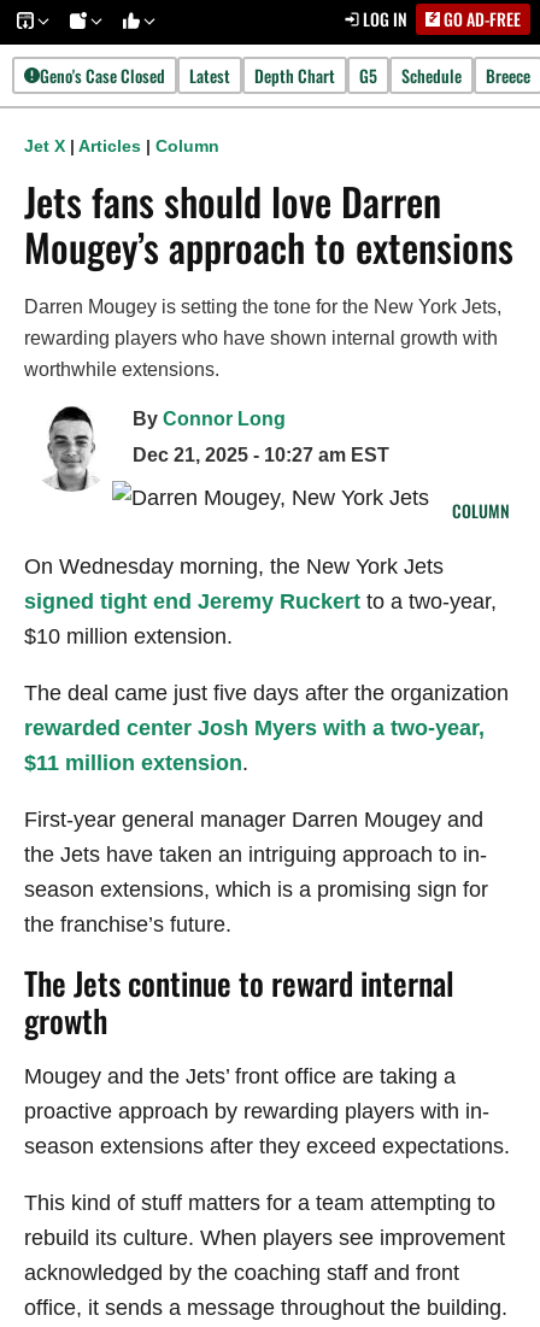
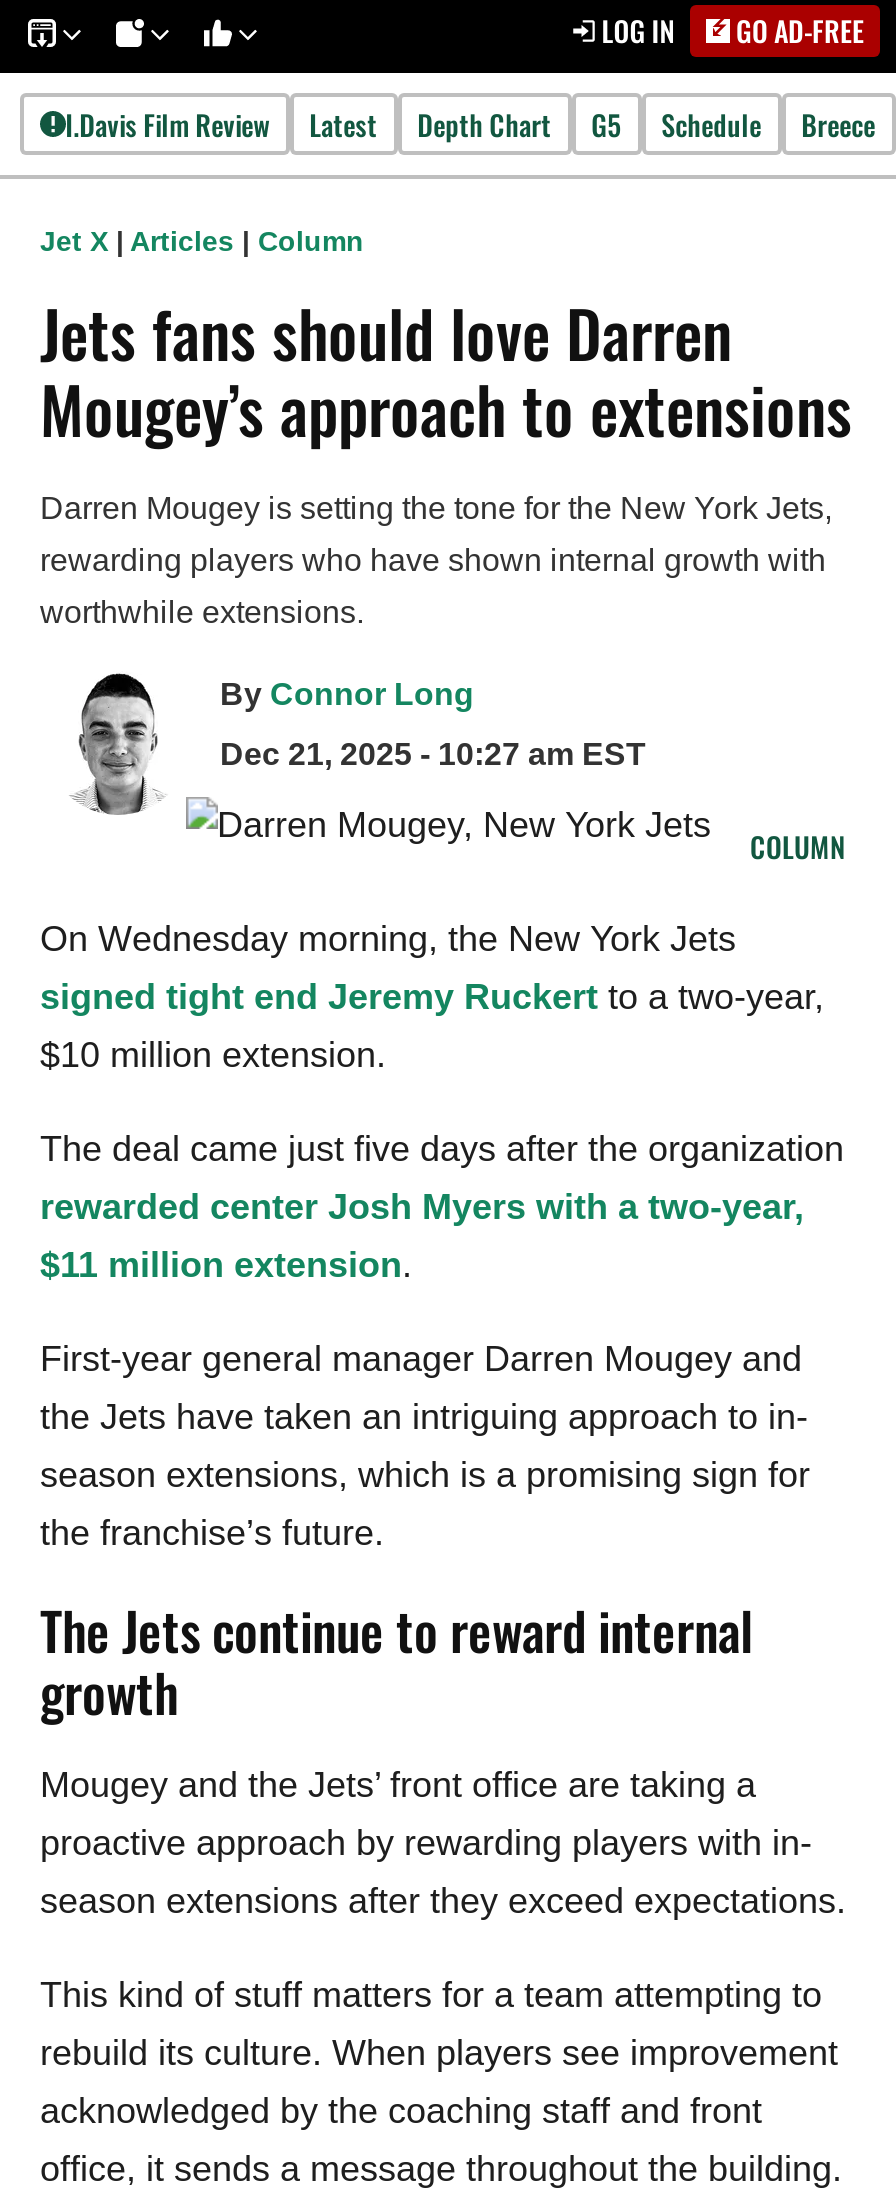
- Geno's Case Closed
+ I.Davis Film Review
